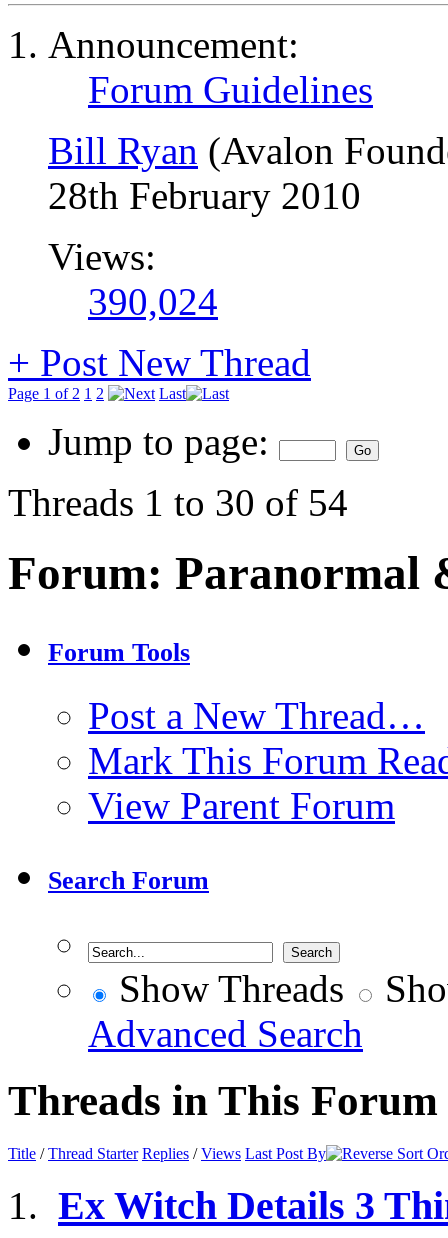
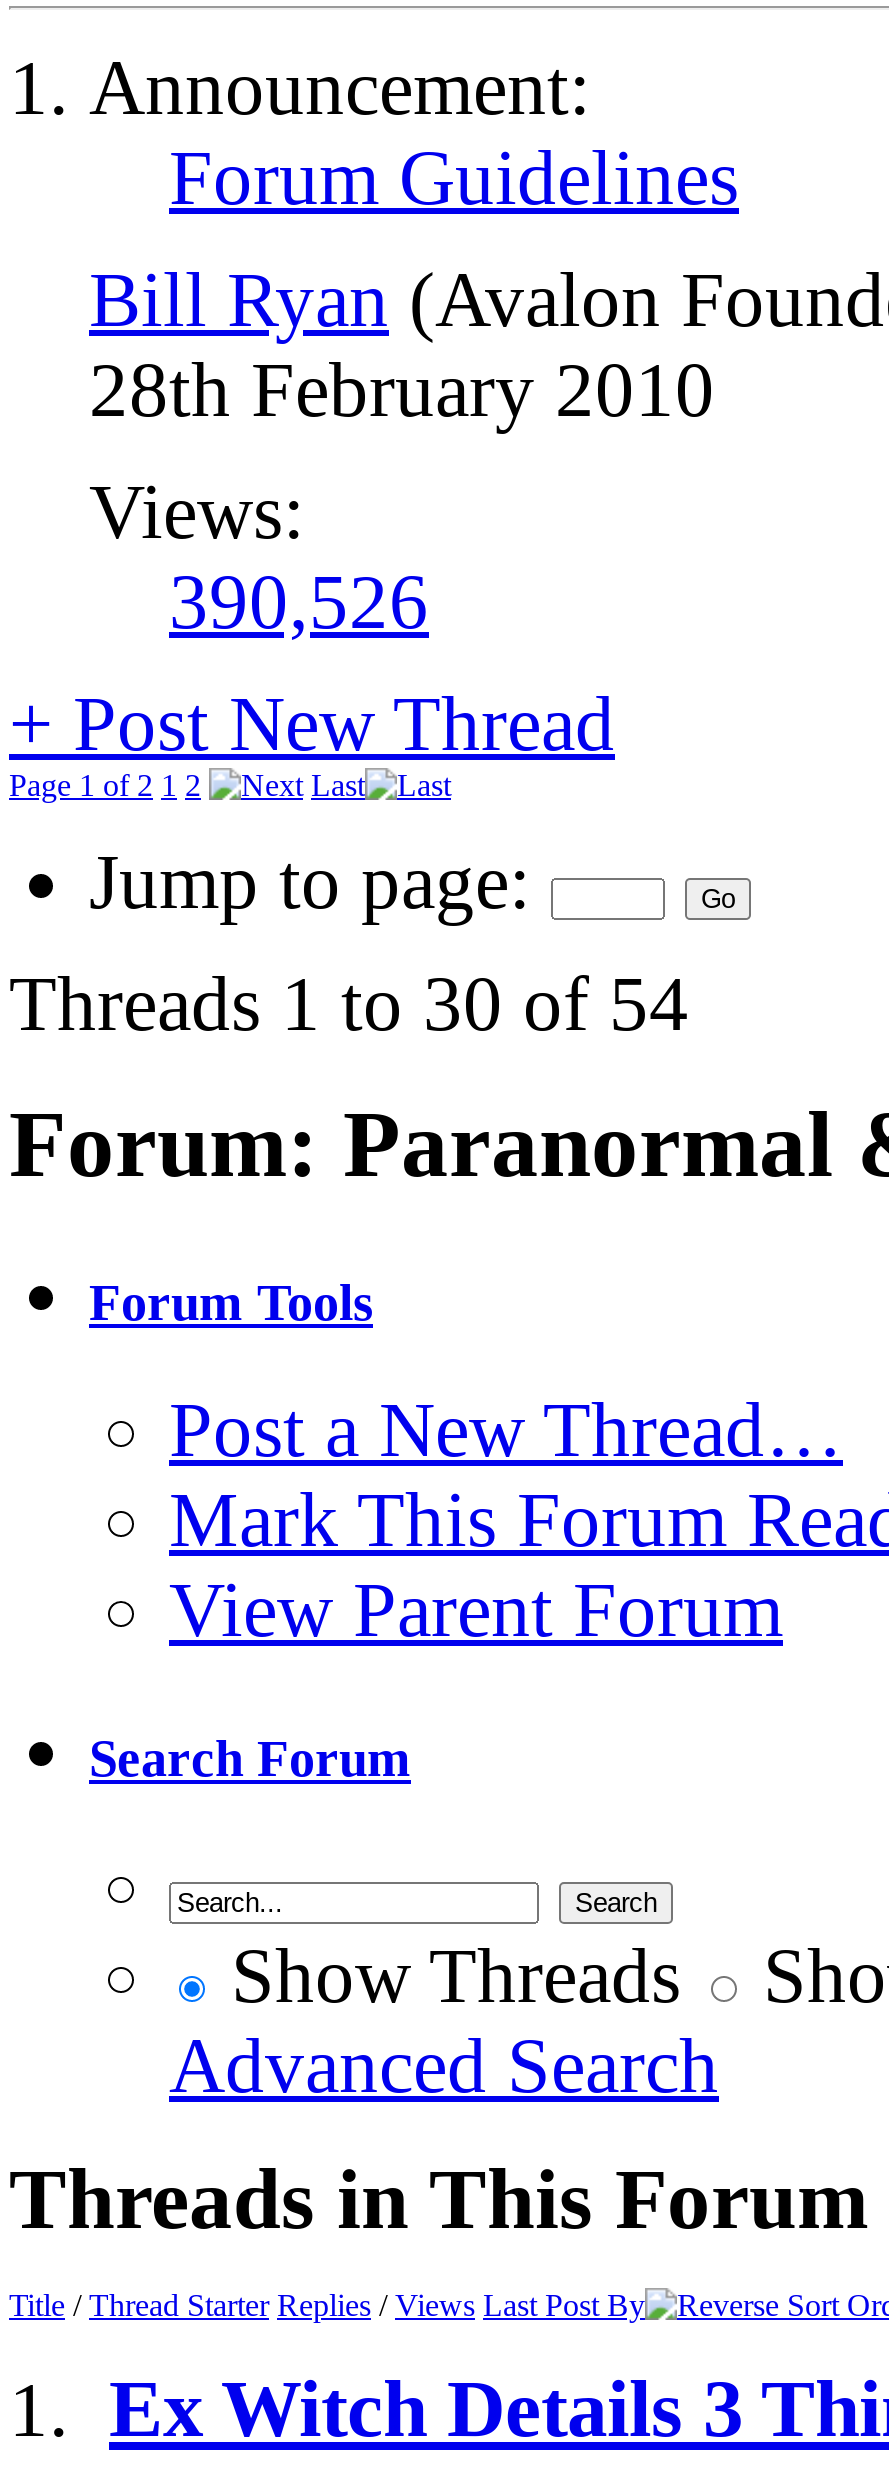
- 390,024
+ 390,526
